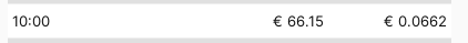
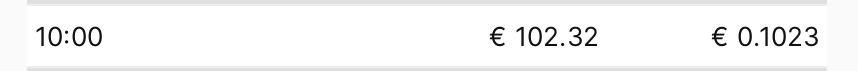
- € 66.15
+ € 102.32

- € 0.0662
+ € 0.1023
